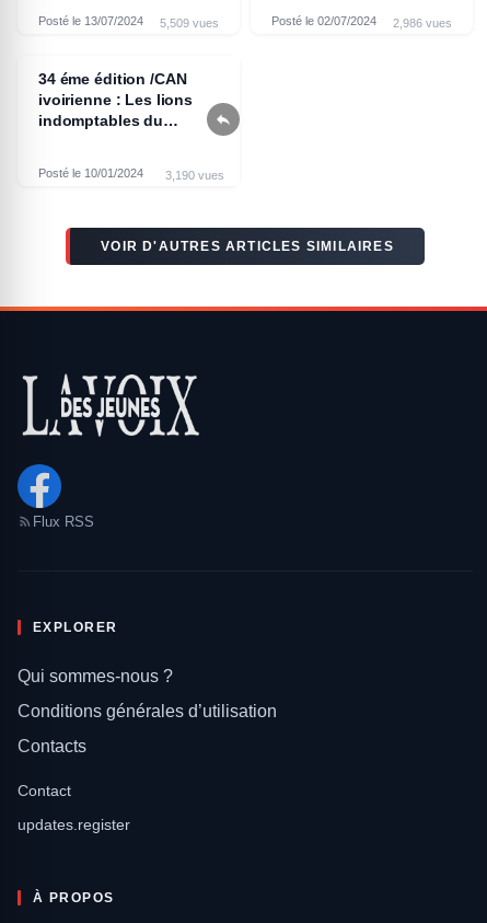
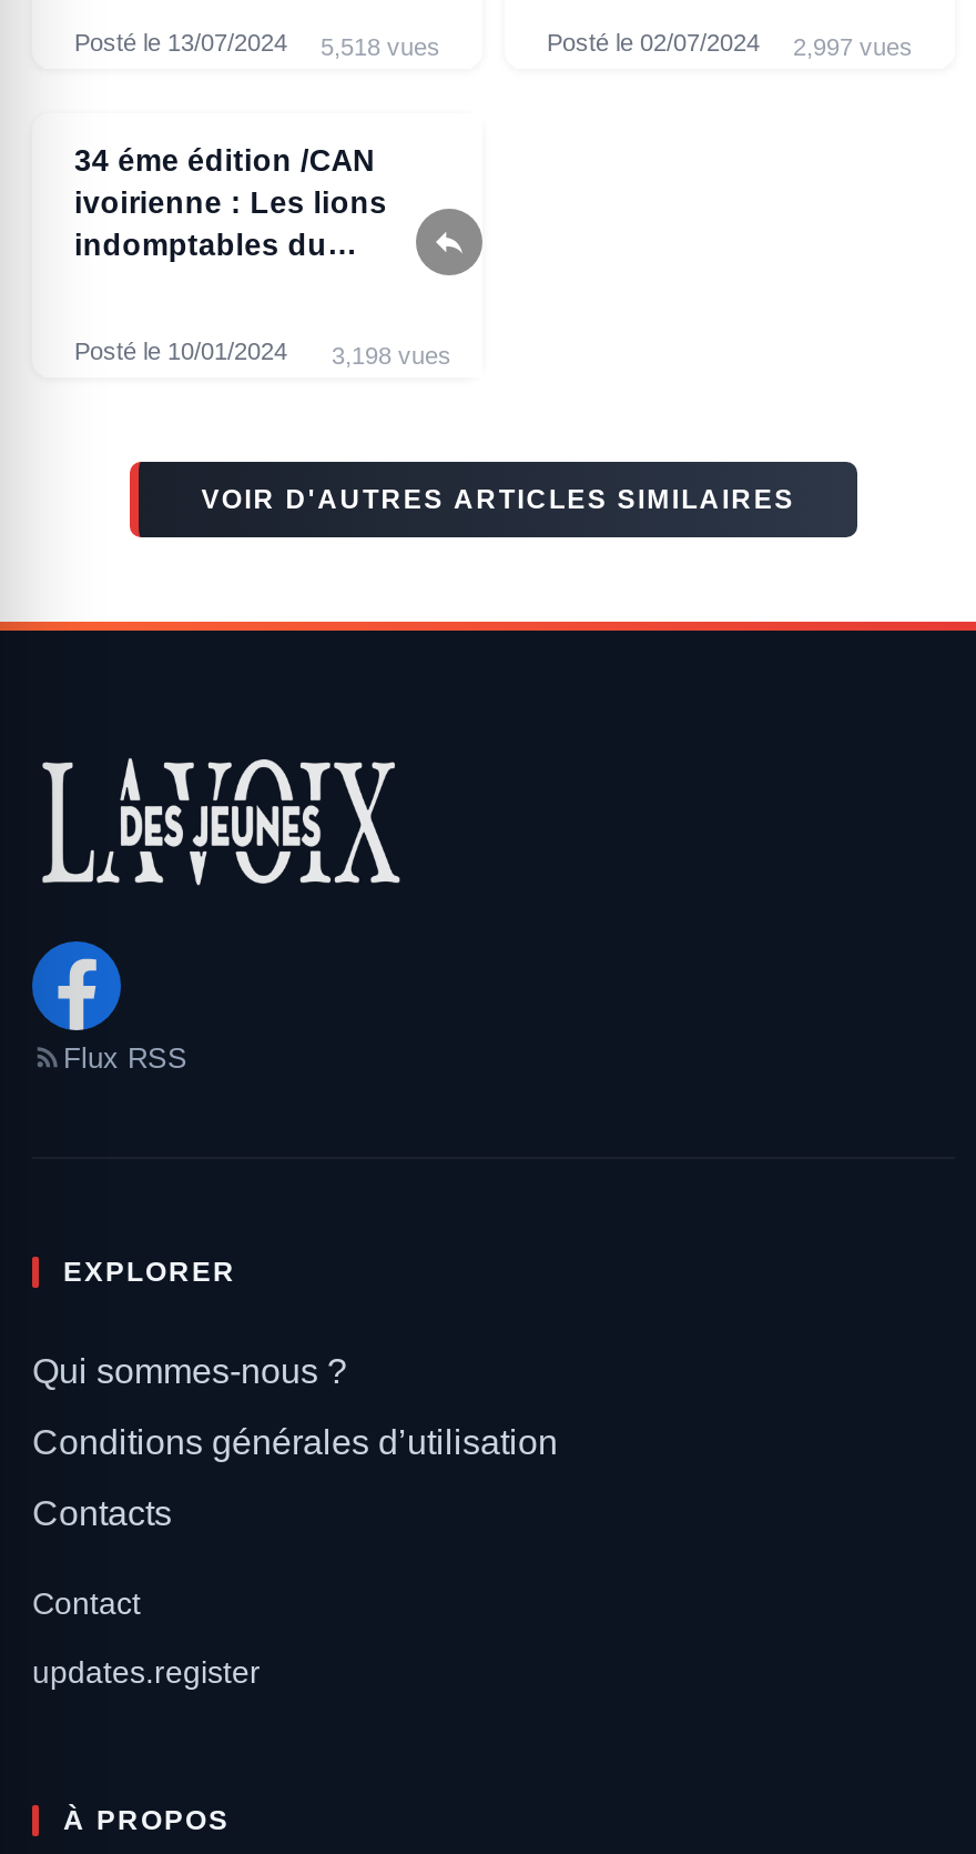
- Posté le 13/07/2024 5,509 vues
+ Posté le 13/07/2024 5,518 vues

- Posté le 02/07/2024 2,986 vues
+ Posté le 02/07/2024 2,997 vues

- Posté le 10/01/2024 3,190 vues
+ Posté le 10/01/2024 3,198 vues
